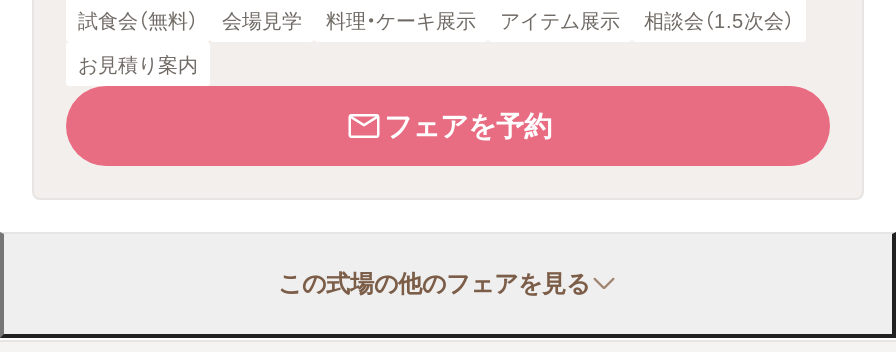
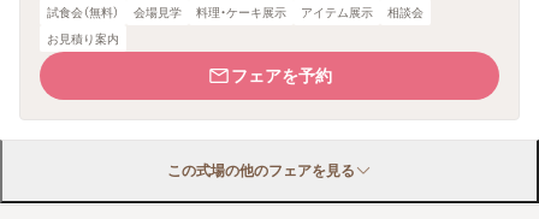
- 相談会（1.5次会）
+ 相談会
